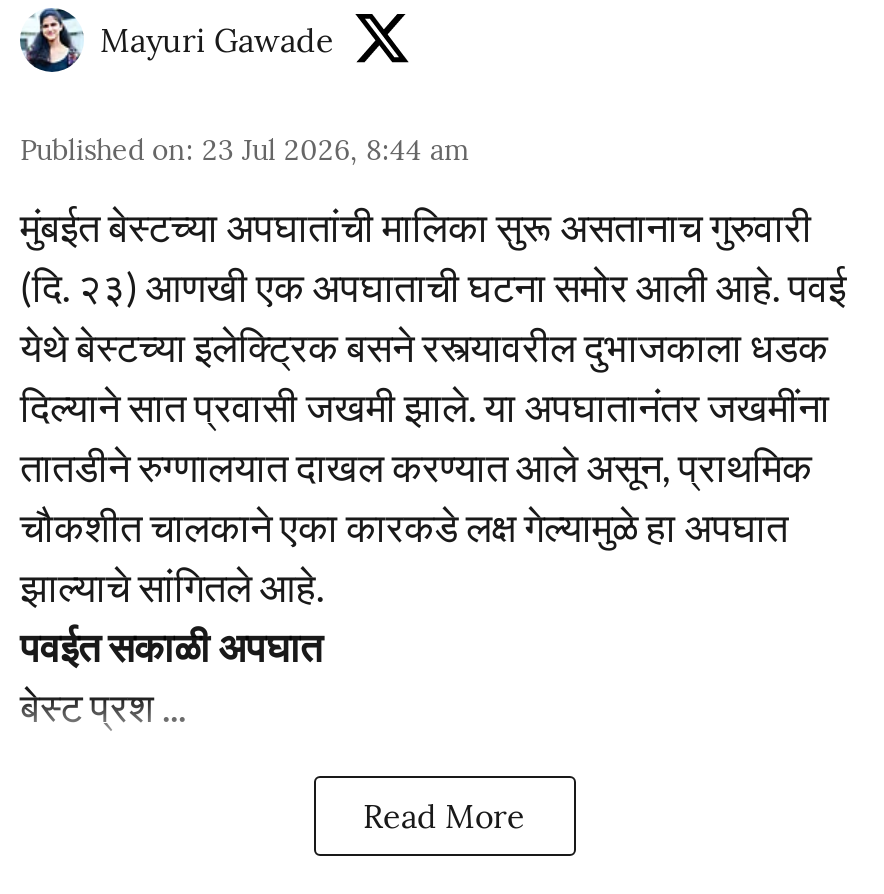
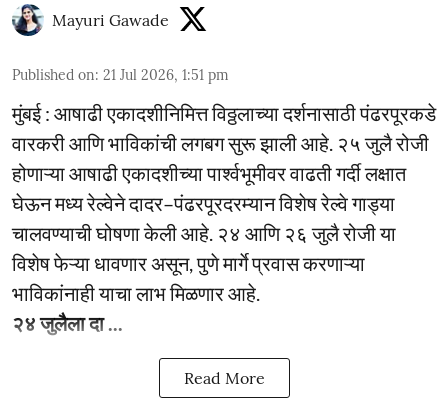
- Published on: 23 Jul 2026, 8:44 am
+ Published on: 21 Jul 2026, 1:51 pm

- मुंबईत बेस्टच्या अपघातांची मालिका सुरू असतानाच गुरुवारी
- (दि. २३) आणखी एक अपघाताची घटना समोर आली आहे. पवई
- येथे बेस्टच्या इलेक्ट्रिक बसने रस्त्यावरील दुभाजकाला धडक
- दिल्याने सात प्रवासी जखमी झाले. या अपघातानंतर जखमींना
- तातडीने रुग्णालयात दाखल करण्यात आले असून, प्राथमिक
- चौकशीत चालकाने एका कारकडे लक्ष गेल्यामुळे हा अपघात
- झाल्याचे सांगितले आहे.
- पवईत सकाळी अपघात
- बेस्ट प्रश ...
+ मुंबई : आषाढी एकादशीनिमित्त विठ्ठलाच्या दर्शनासाठी पंढरपूरकडे
+ वारकरी आणि भाविकांची लगबग सुरू झाली आहे. २५ जुलै रोजी
+ होणाऱ्या आषाढी एकादशीच्या पार्श्वभूमीवर वाढती गर्दी लक्षात
+ घेऊन मध्य रेल्वेने दादर–पंढरपूरदरम्यान विशेष रेल्वे गाड्या
+ चालवण्याची घोषणा केली आहे. २४ आणि २६ जुलै रोजी या
+ विशेष फेऱ्या धावणार असून, पुणे मार्गे प्रवास करणाऱ्या
+ भाविकांनाही याचा लाभ मिळणार आहे.
+ २४ जुलैला दा ...
